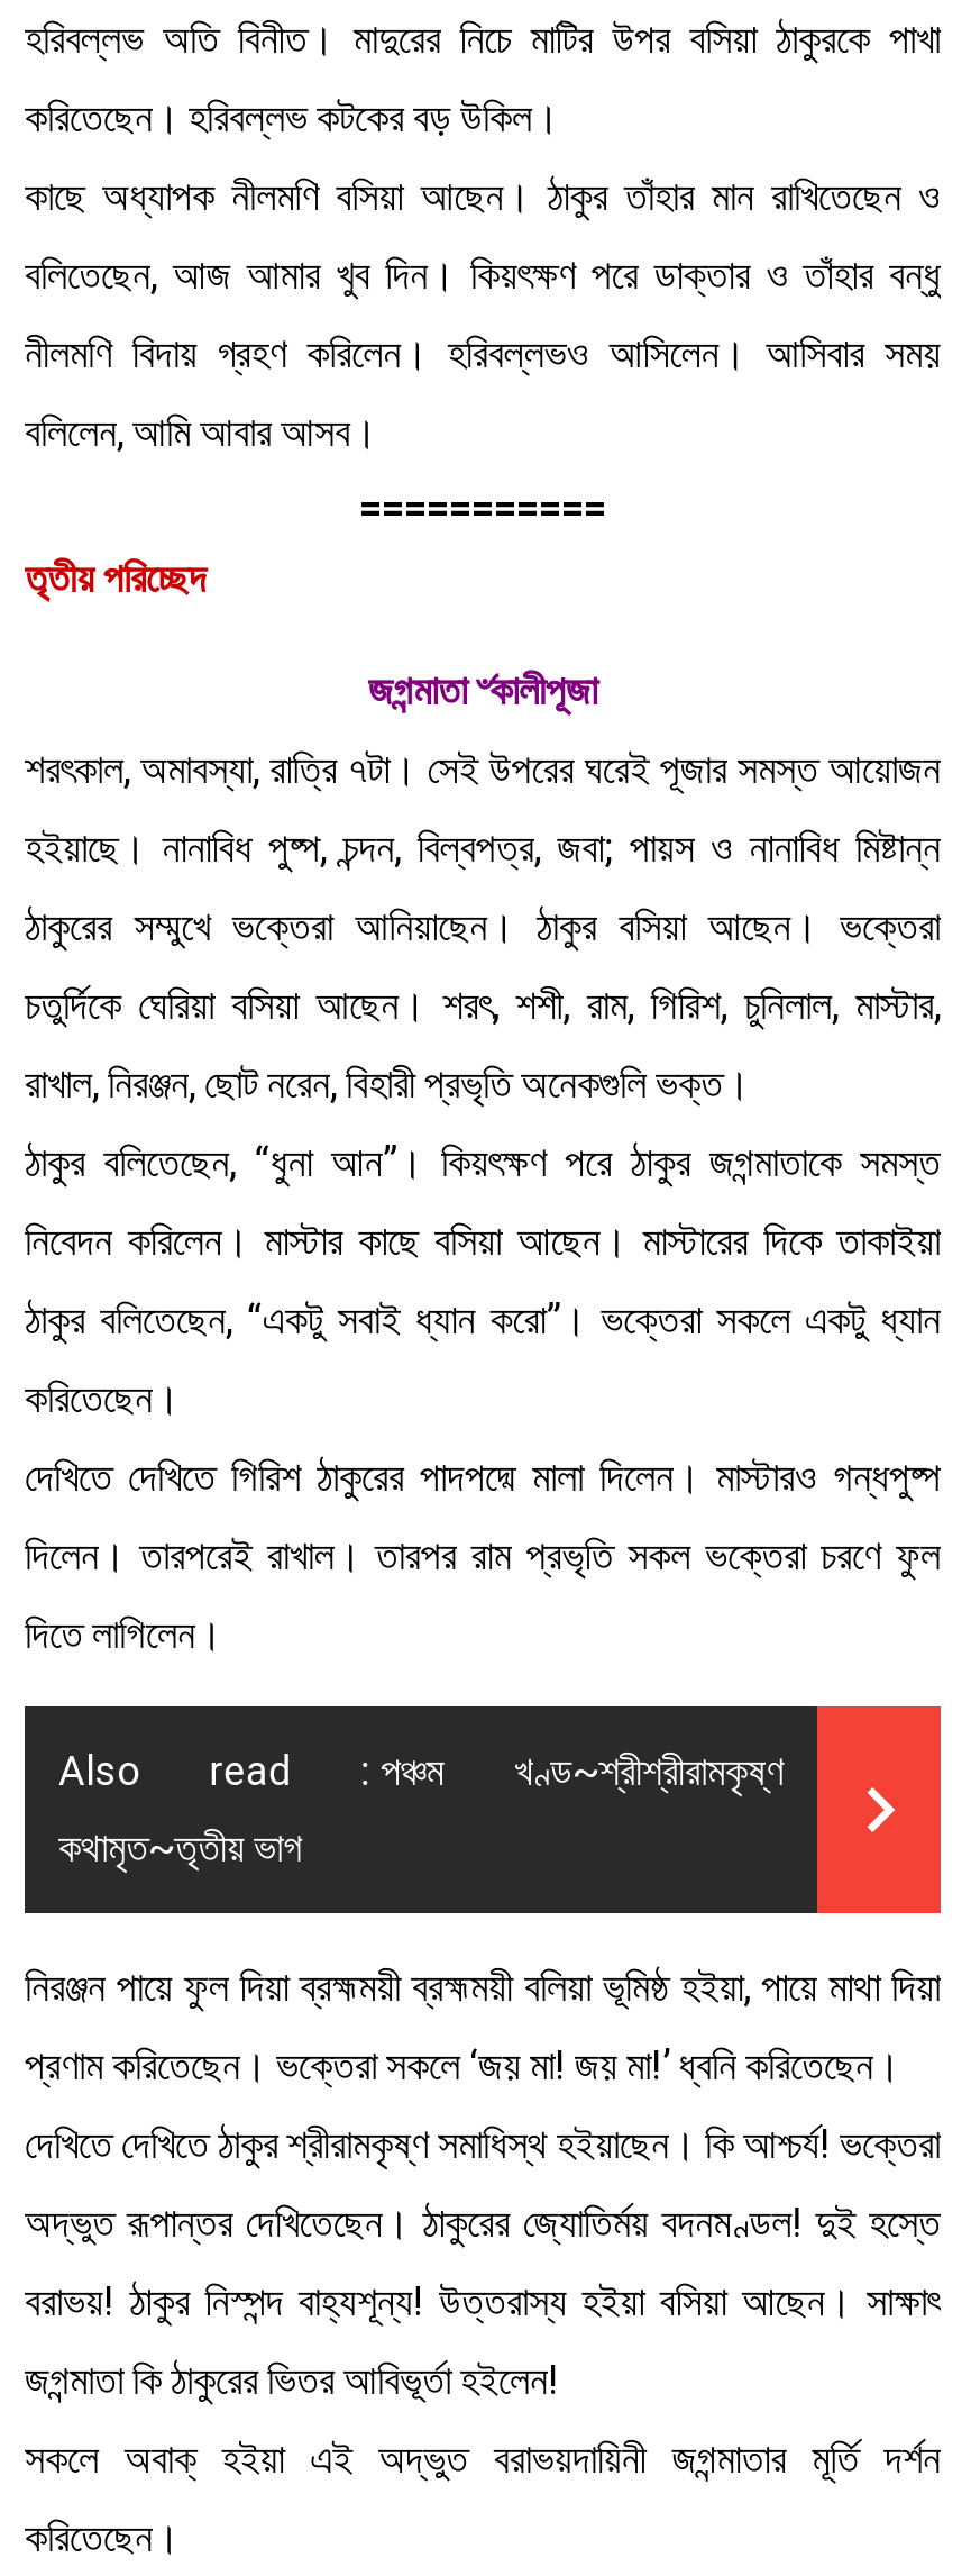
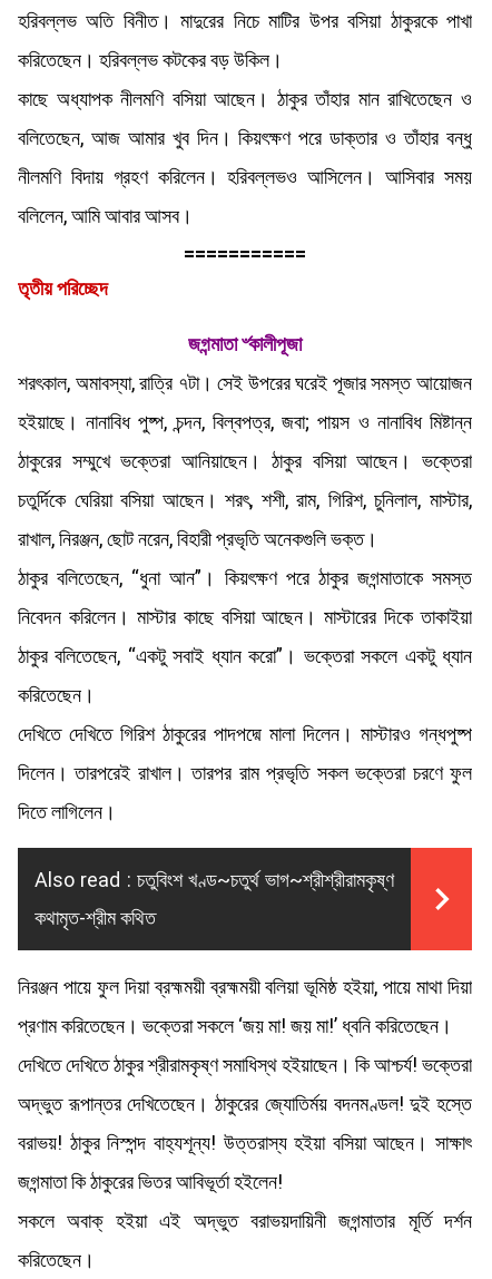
- Also read : পঞ্চম খণ্ড~শ্রীশ্রীরামকৃষ্ণ
+ Also read : চতুবিংশ খণ্ড~চতুর্থ ভাগ~শ্রীশ্রীরামকৃষ্ণ

- কথামৃত~তৃতীয় ভাগ
+ কথামৃত-শ্রীম কথিত
